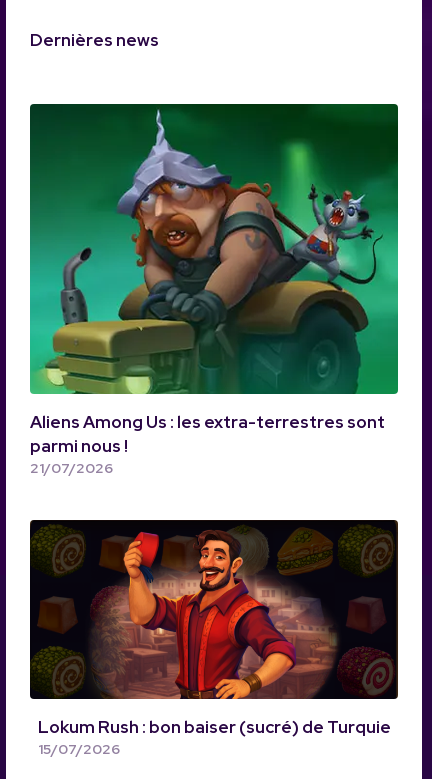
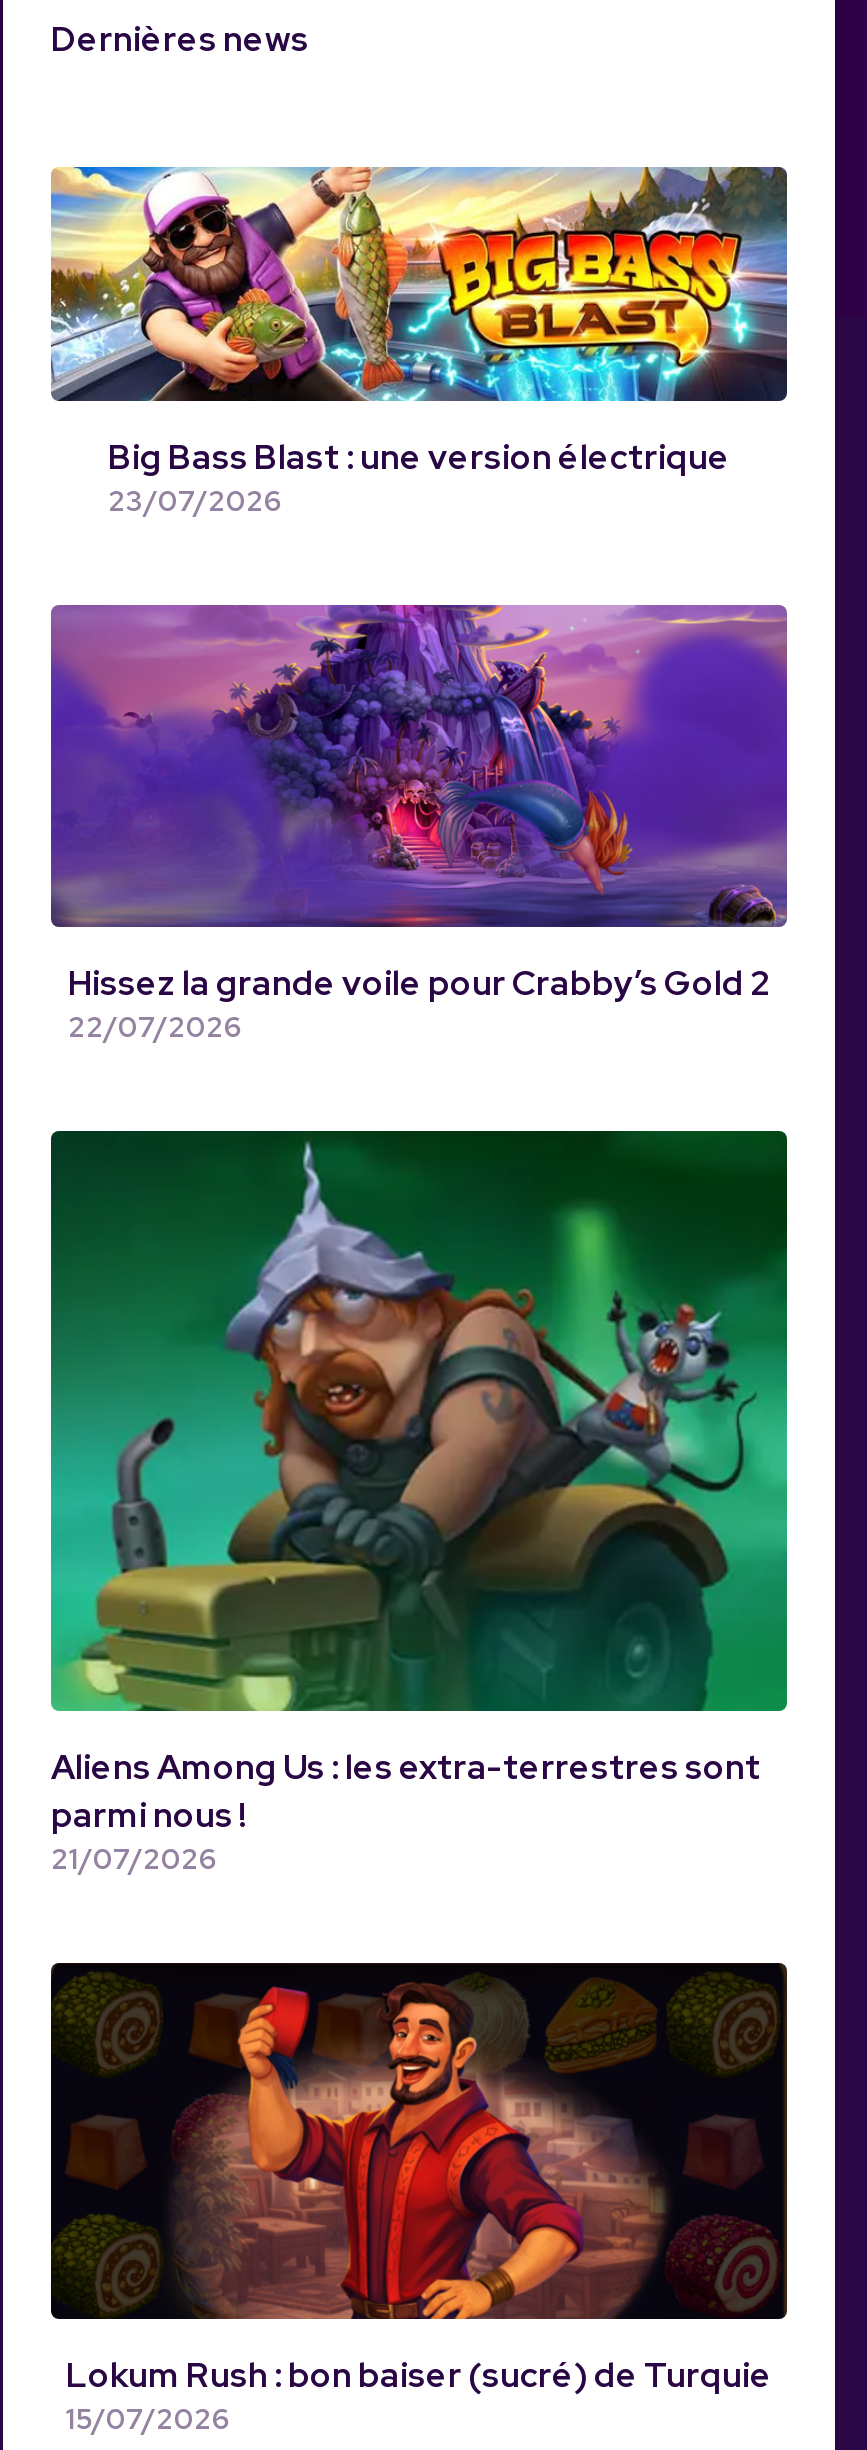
+ [image]
+ Big Bass Blast : une version électrique
+ 23/07/2026

+ [image]
+ Hissez la grande voile pour Crabby’s Gold 2
+ 22/07/2026
